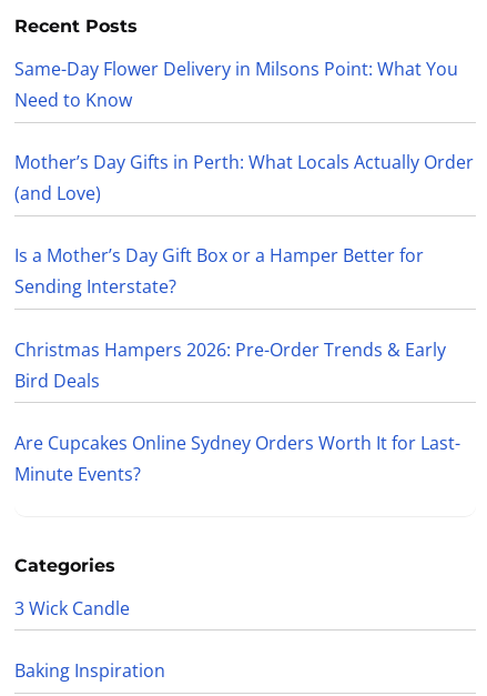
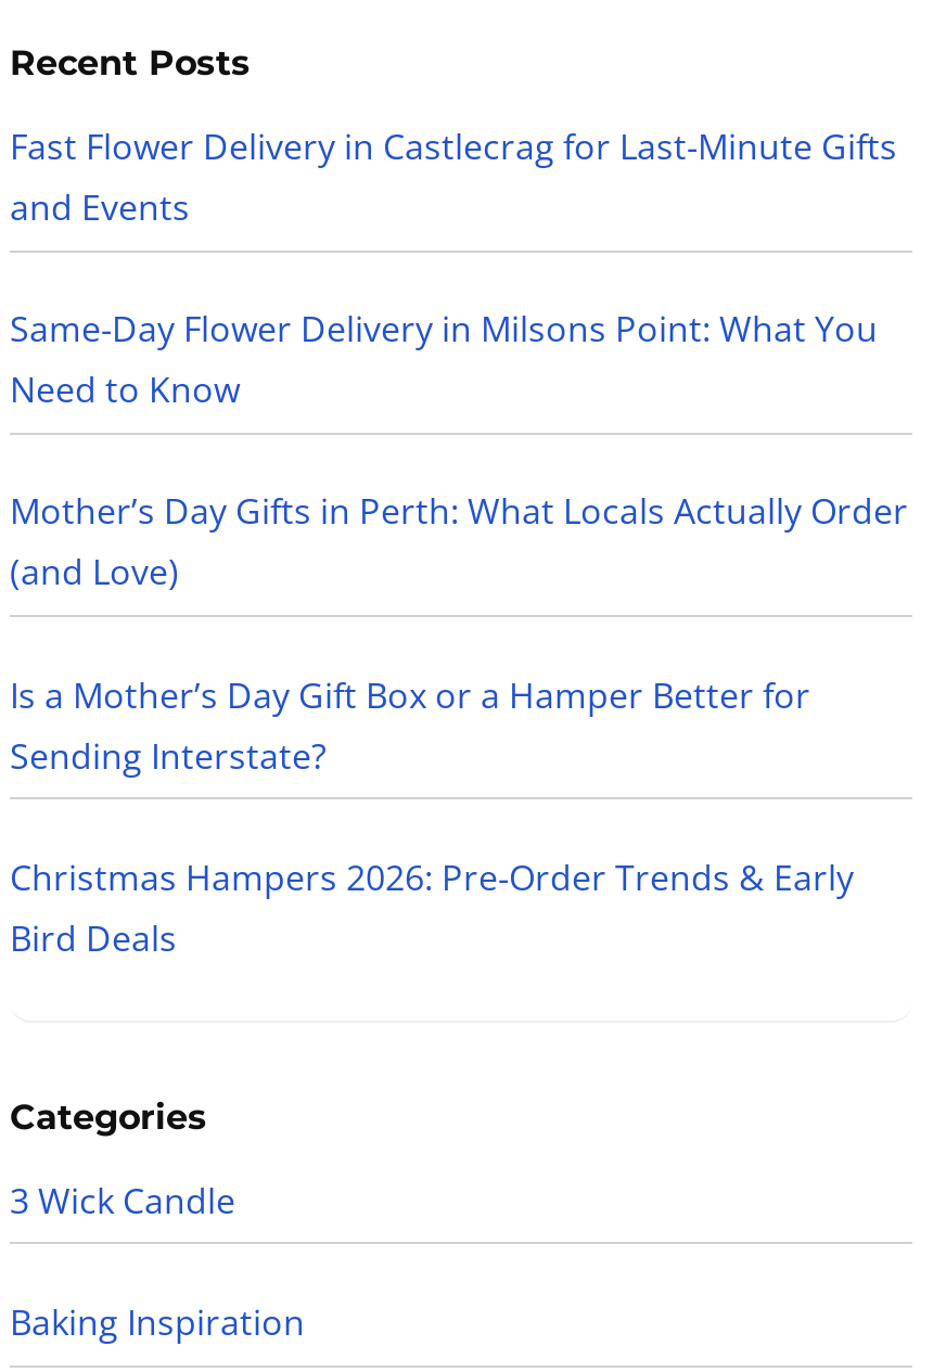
+ Fast Flower Delivery in Castlecrag for Last-Minute Gifts
+ and Events

moved down: Same-Day Flower Delivery in Milsons Point: What You | Need to Know | Mother’s Day Gifts in Perth: What Locals Actually Order | (and Love) | Is a Mother’s Day Gift Box or a Hamper Better for | Sending Interstate? | Christmas Hampers 2026: Pre-Order Trends & Early | Bird Deals

- Are Cupcakes Online Sydney Orders Worth It for Last-
- Minute Events?
